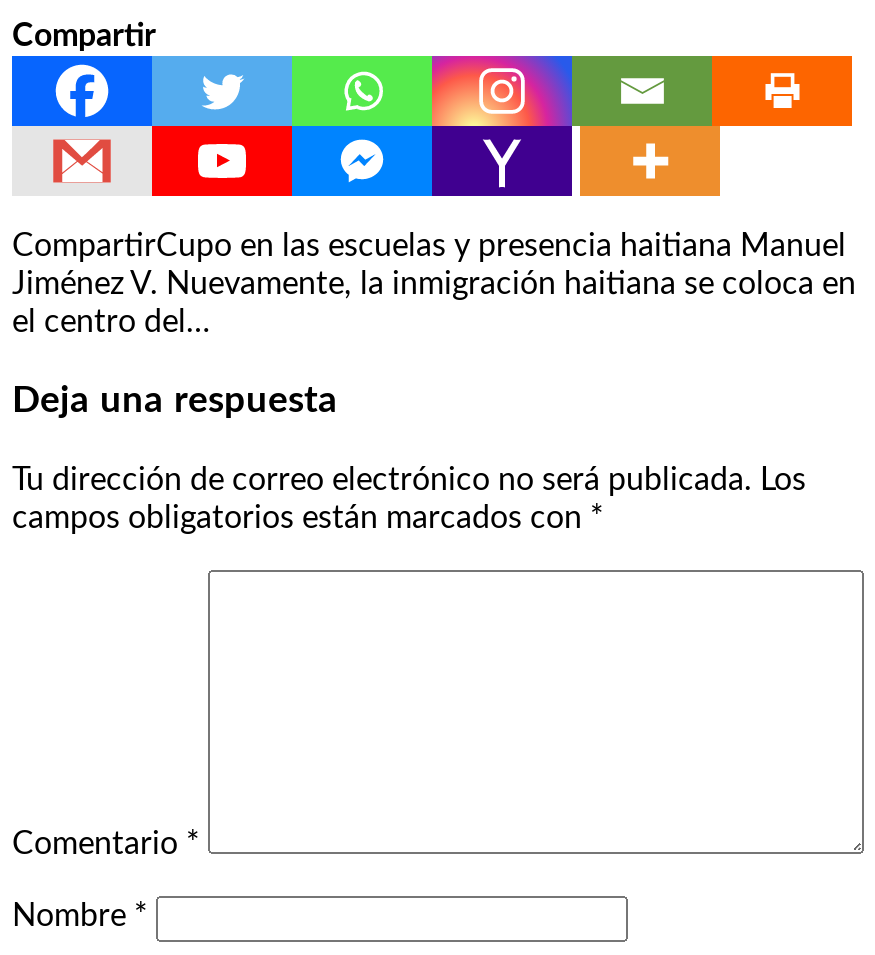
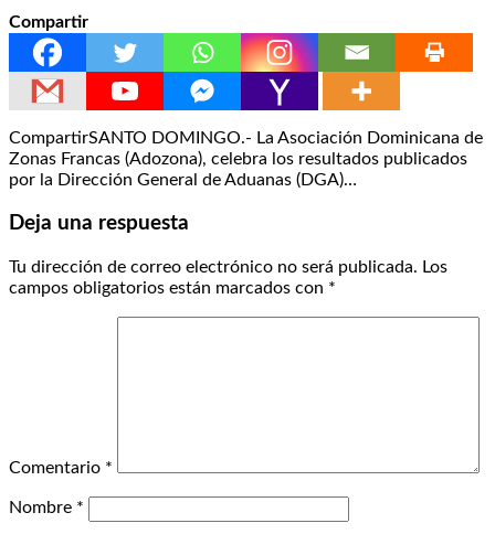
- CompartirCupo en las escuelas y presencia haitiana Manuel
- Jiménez V. Nuevamente, la inmigración haitiana se coloca en
- el centro del…
+ CompartirSANTO DOMINGO.- La Asociación Dominicana de
+ Zonas Francas (Adozona), celebra los resultados publicados
+ por la Dirección General de Aduanas (DGA)…
